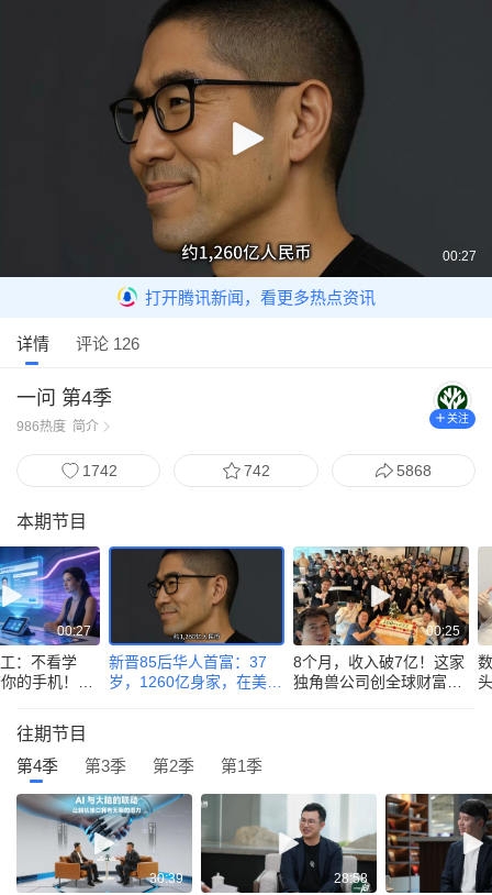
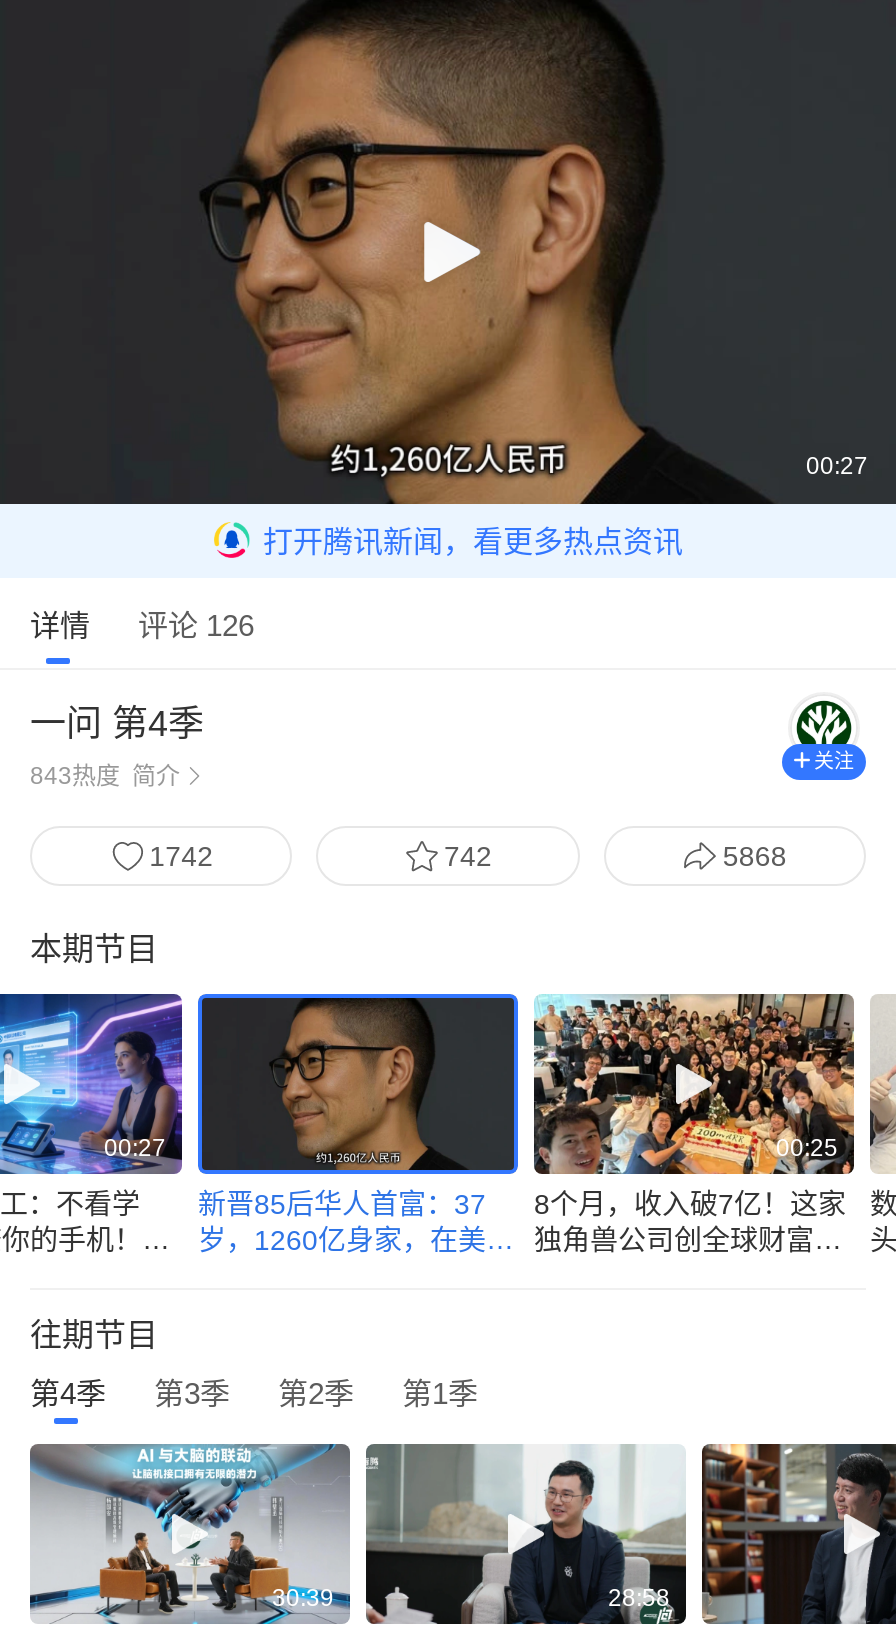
- 986热度 简介
+ 843热度 简介
